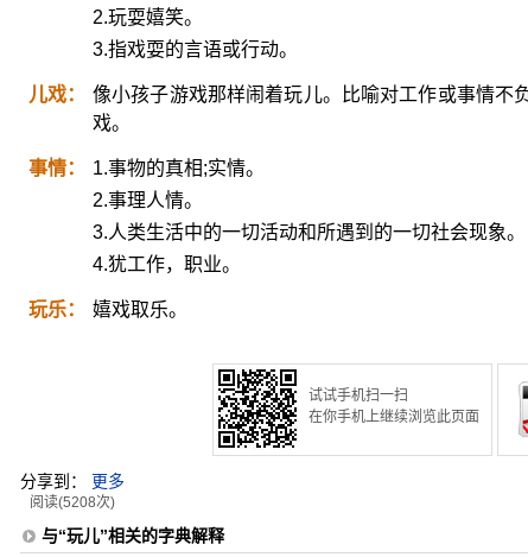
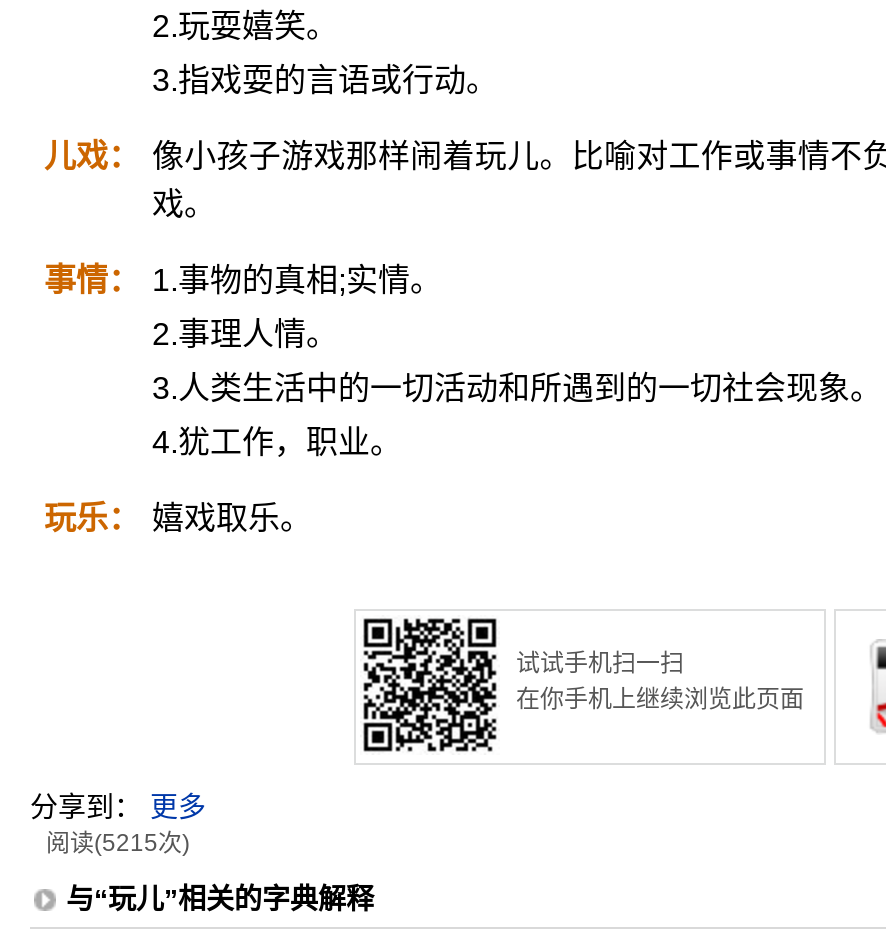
- 阅读(5208次)
+ 阅读(5215次)
